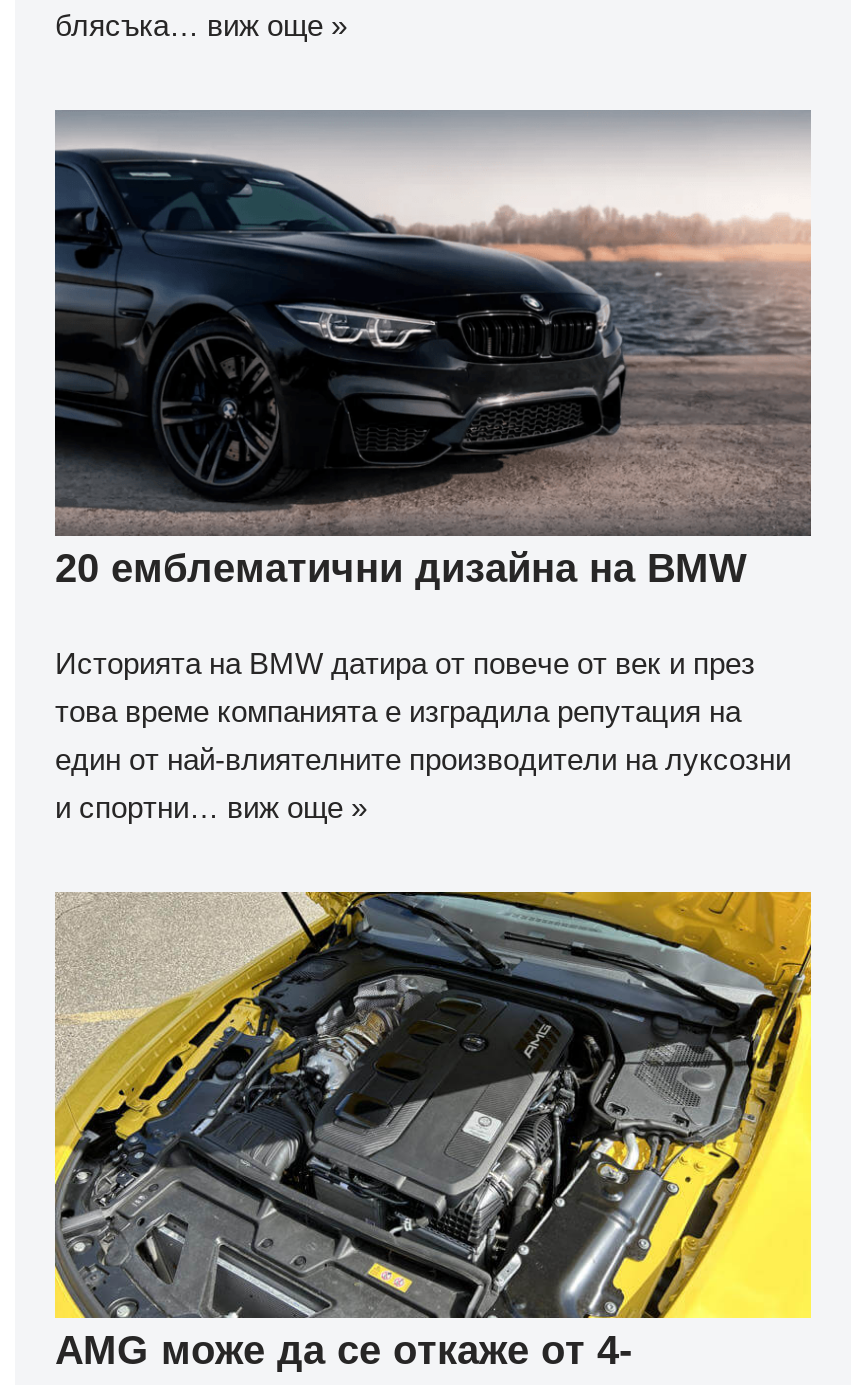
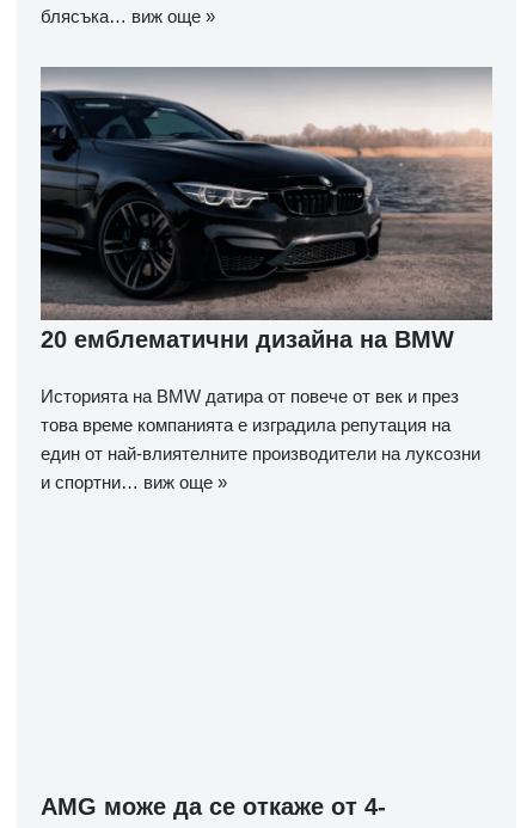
- [image]
